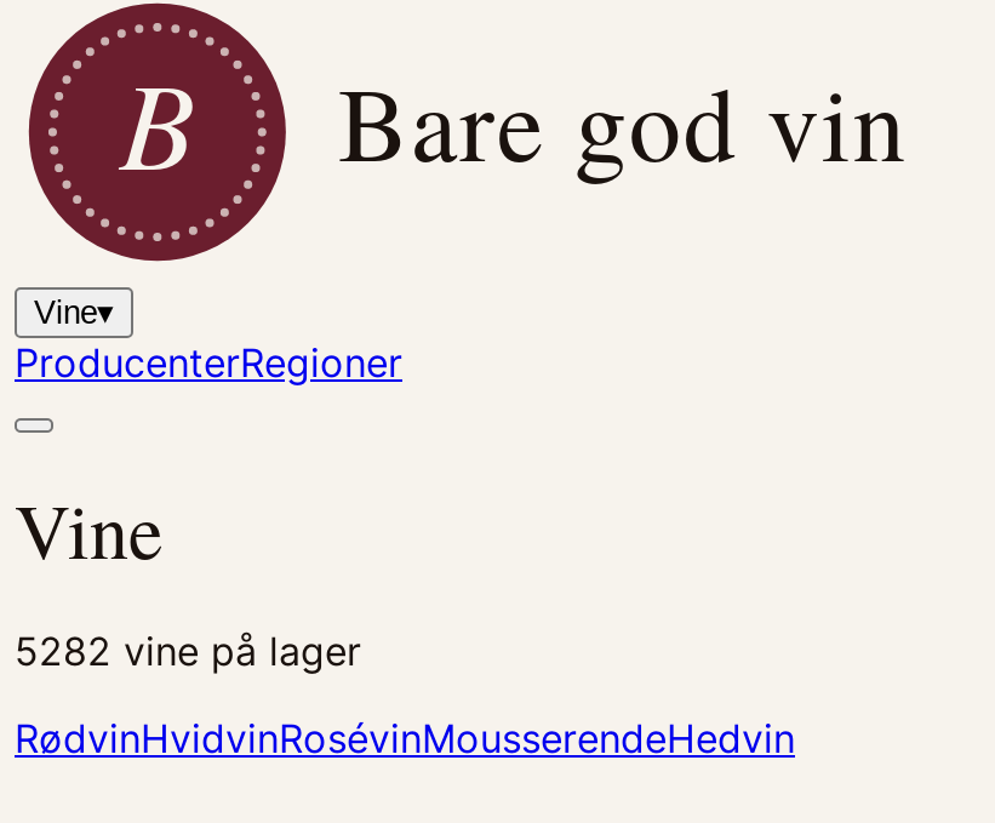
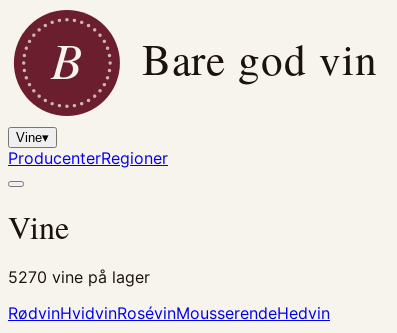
- 5282 vine på lager
+ 5270 vine på lager
